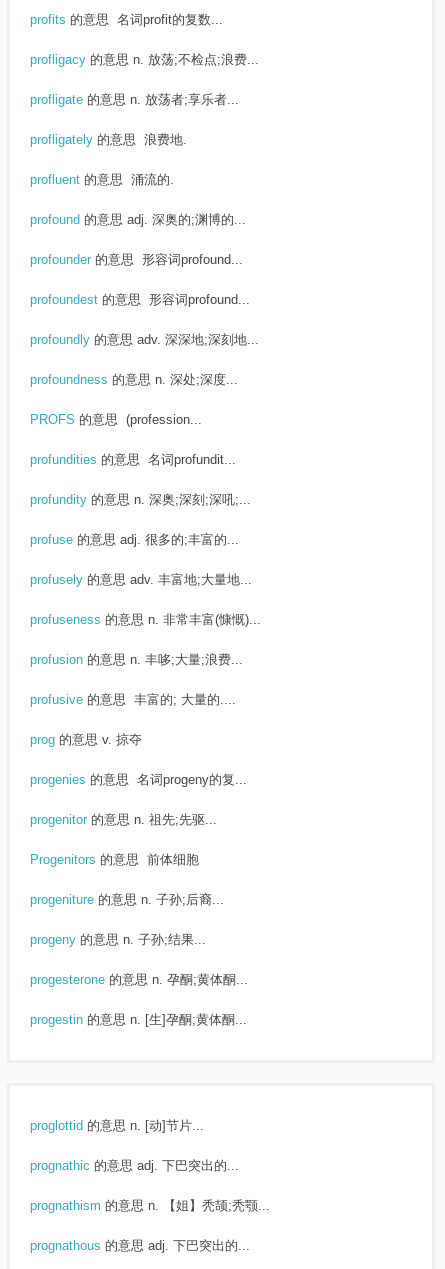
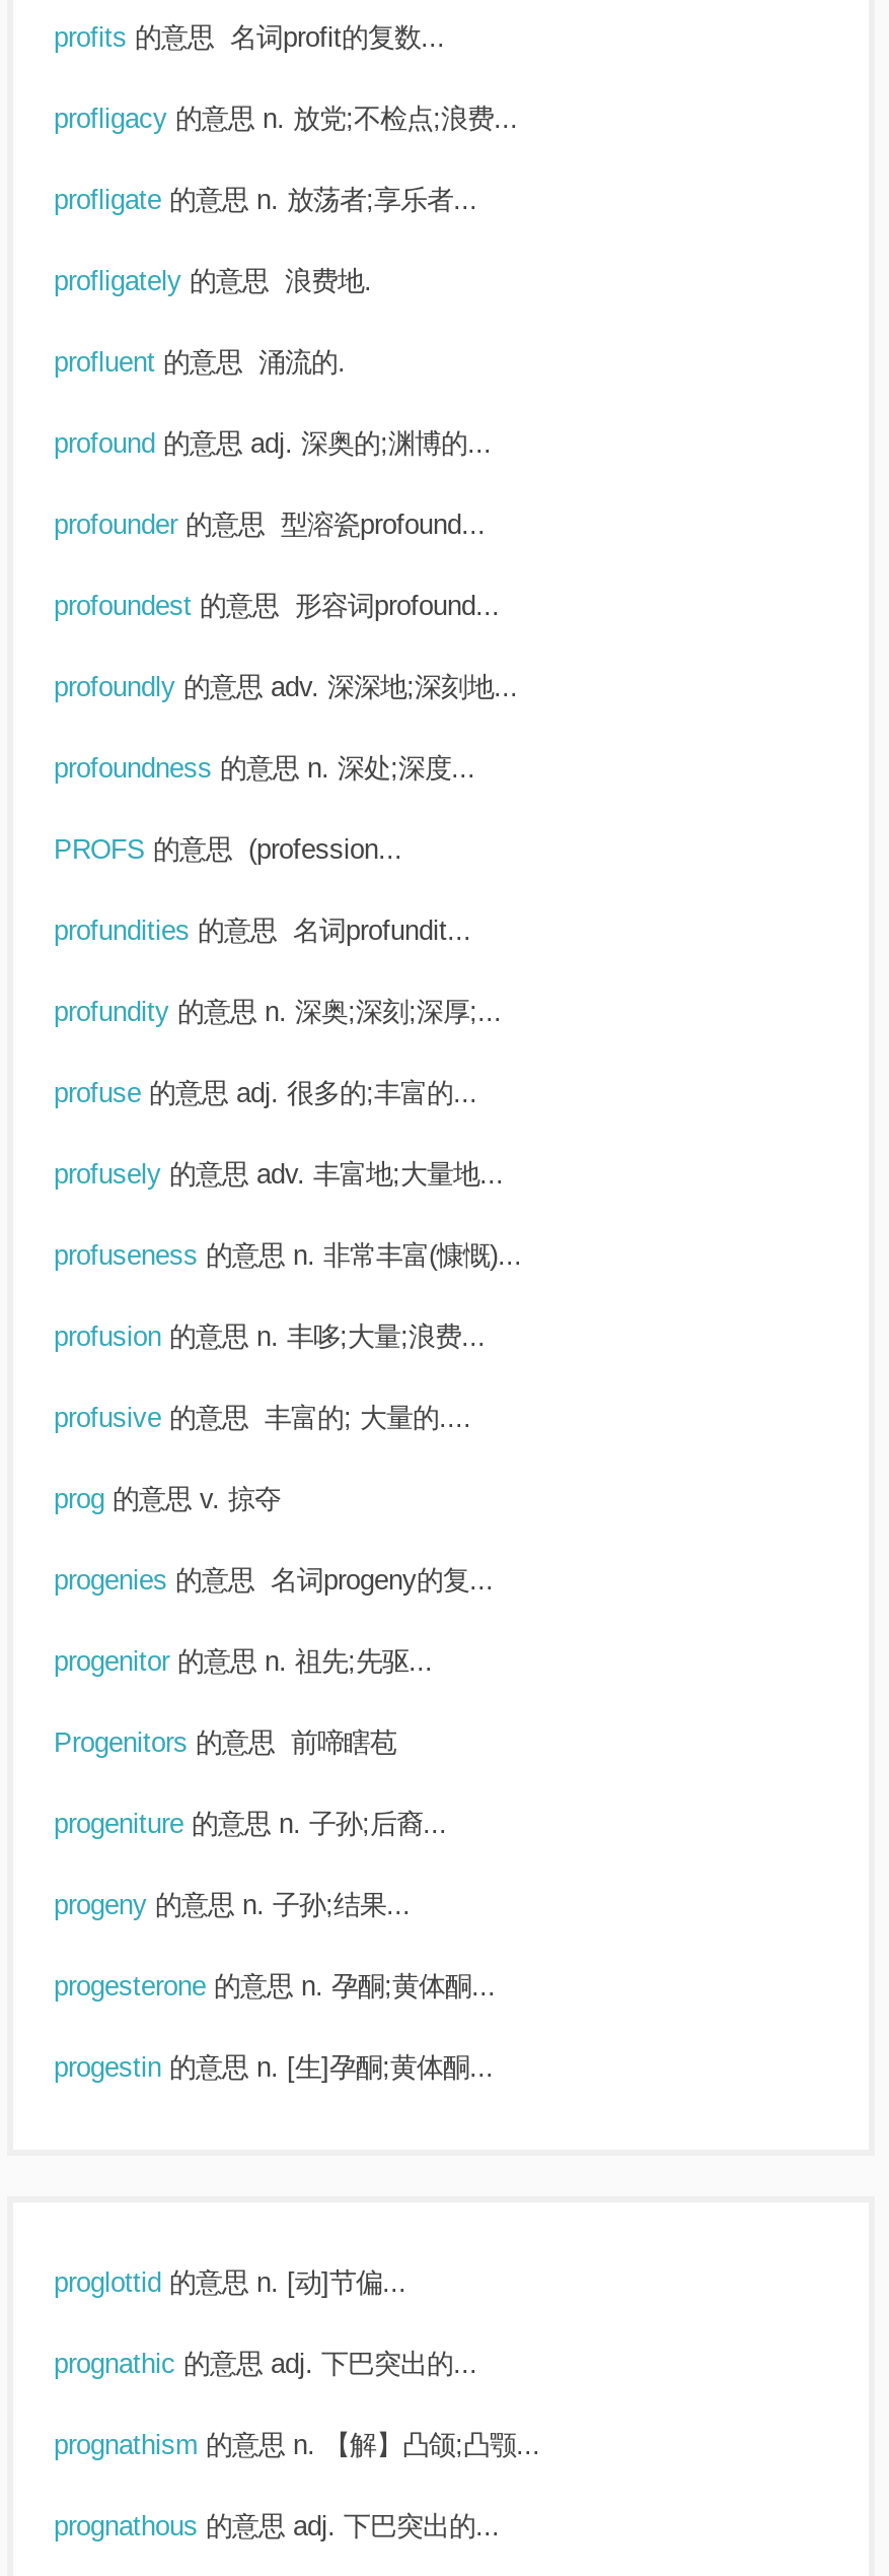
- profligacy的意思 n. 放荡;不检点;浪费...
+ profligacy的意思 n. 放党;不检点;浪费...

- profounder的意思 形容词profound...
+ profounder的意思 型溶瓷profound...

- profundity的意思 n. 深奥;深刻;深吼;...
+ profundity的意思 n. 深奥;深刻;深厚;...

- Progenitors的意思 前体细胞
+ Progenitors的意思 前啼瞎苞

- proglottid的意思 n. [动]节片...
+ proglottid的意思 n. [动]节偏...

- prognathism的意思 n. 【姐】秃颉;秃颚...
+ prognathism的意思 n. 【解】凸颌;凸颚...
